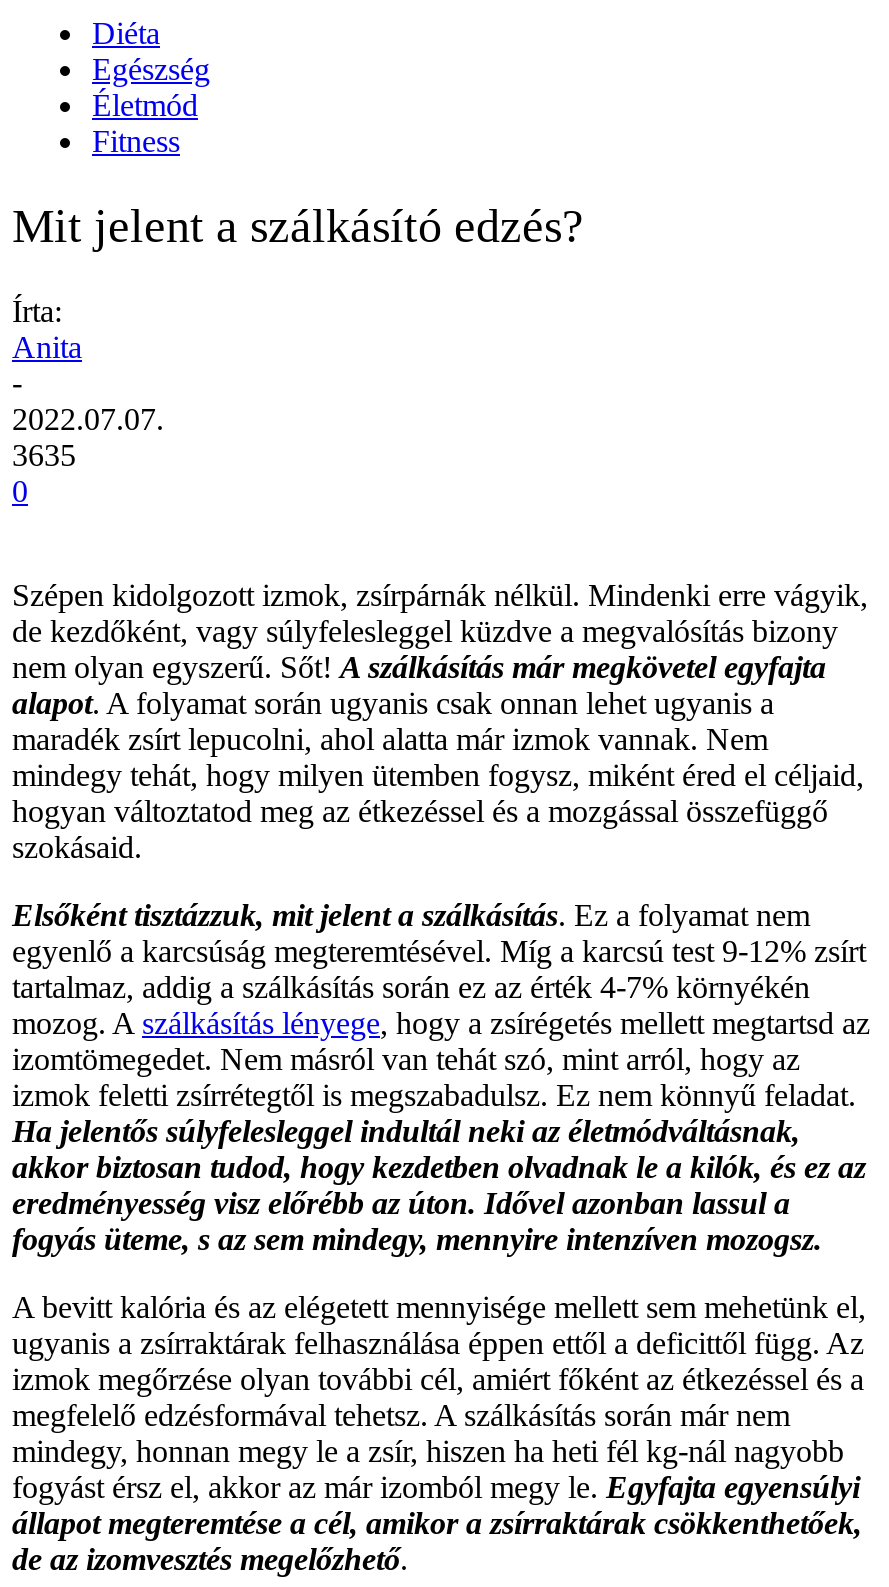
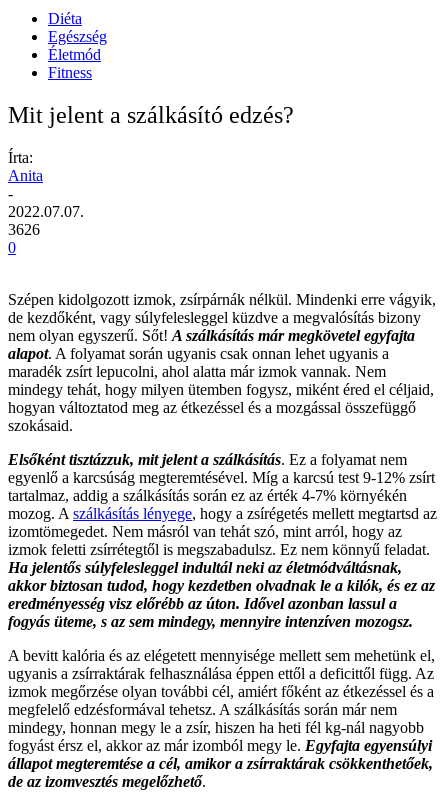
- 3635
+ 3626
